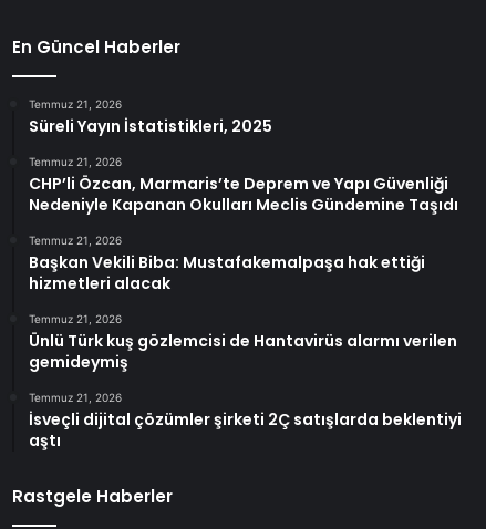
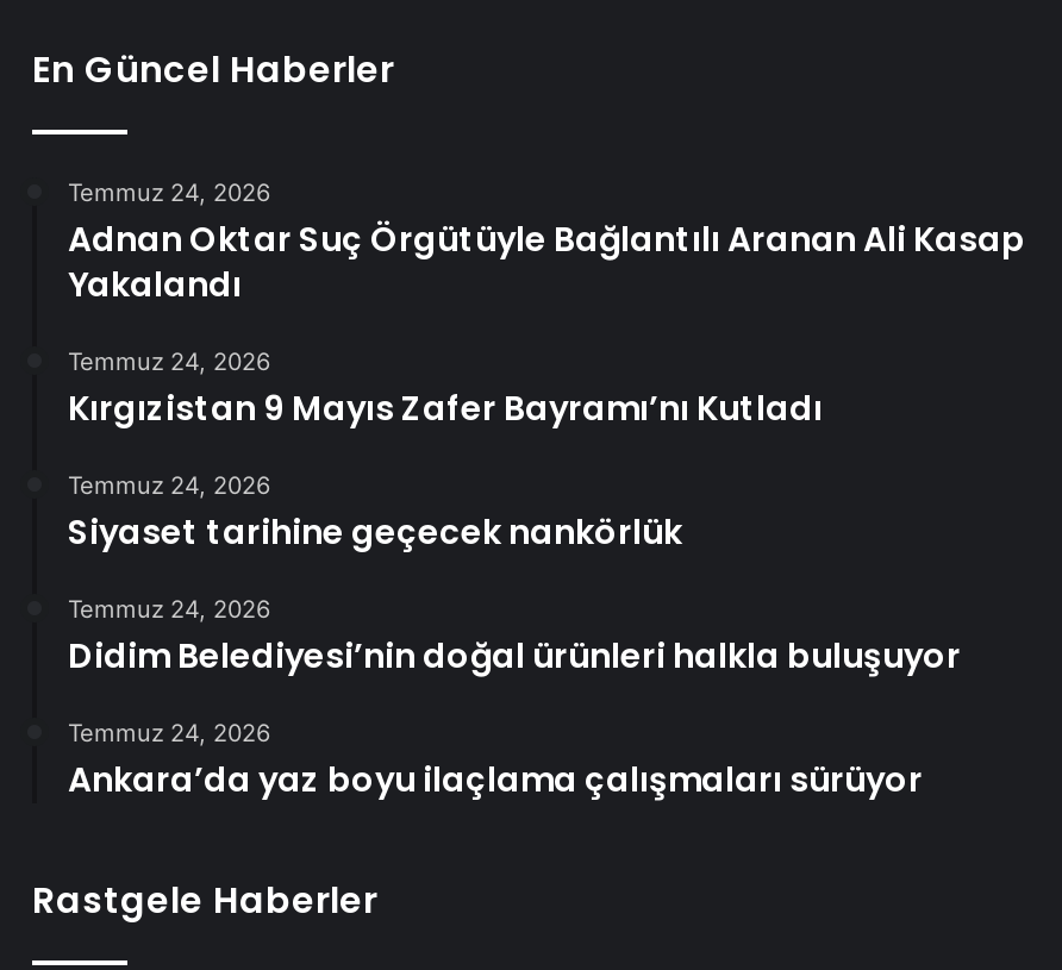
- Temmuz 21, 2026
- Süreli Yayın İstatistikleri, 2025
+ Temmuz 24, 2026
+ Adnan Oktar Suç Örgütüyle Bağlantılı Aranan Ali Kasap
+ Yakalandı

- Temmuz 21, 2026
- CHP’li Özcan, Marmaris’te Deprem ve Yapı Güvenliği
- Nedeniyle Kapanan Okulları Meclis Gündemine Taşıdı
+ Temmuz 24, 2026
+ Kırgızistan 9 Mayıs Zafer Bayramı’nı Kutladı

- Temmuz 21, 2026
- Başkan Vekili Biba: Mustafakemalpaşa hak ettiği
- hizmetleri alacak
+ Temmuz 24, 2026
+ Siyaset tarihine geçecek nankörlük

- Temmuz 21, 2026
- Ünlü Türk kuş gözlemcisi de Hantavirüs alarmı verilen
- gemideymiş
+ Temmuz 24, 2026
+ Didim Belediyesi’nin doğal ürünleri halkla buluşuyor

- Temmuz 21, 2026
- İsveçli dijital çözümler şirketi 2Ç satışlarda beklentiyi
- aştı
+ Temmuz 24, 2026
+ Ankara’da yaz boyu ilaçlama çalışmaları sürüyor
